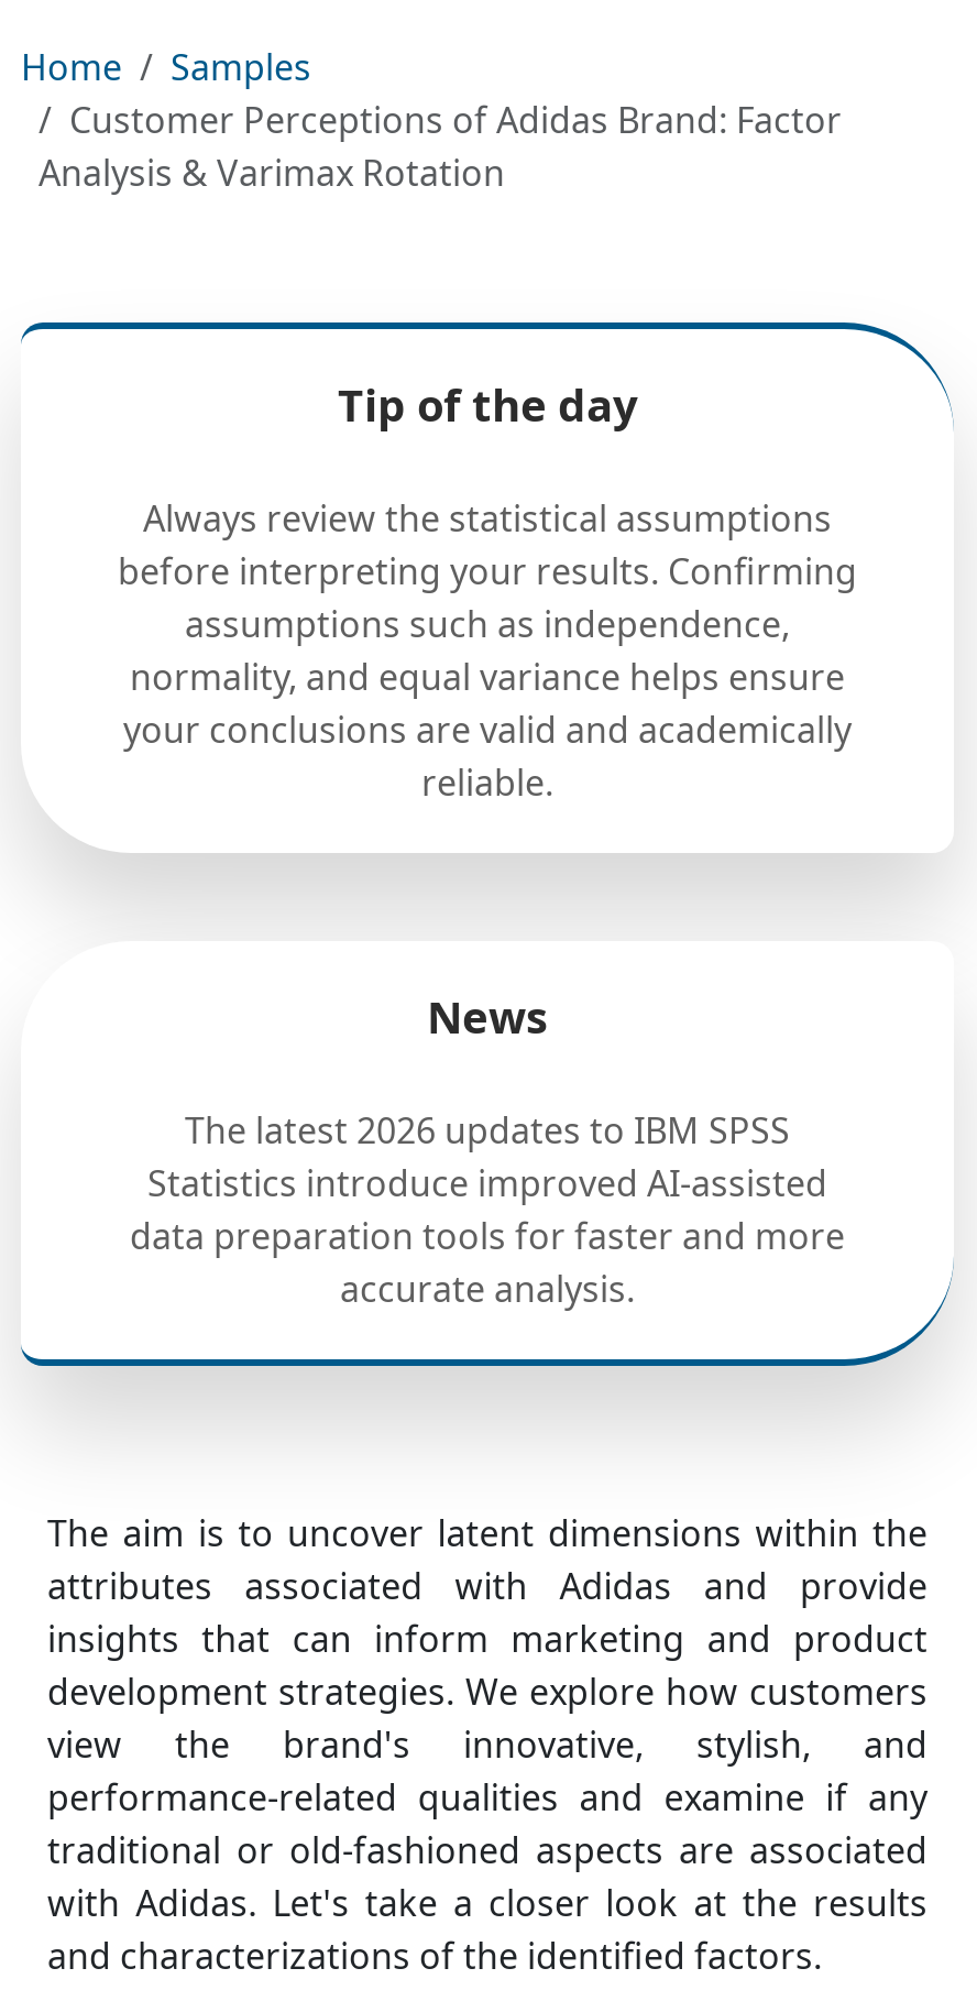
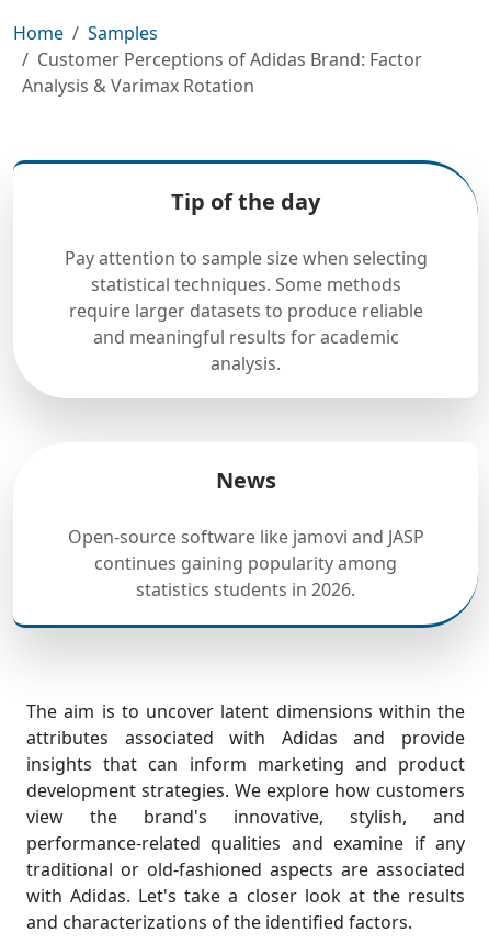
- Always review the statistical assumptions
- before interpreting your results. Confirming
- assumptions such as independence,
- normality, and equal variance helps ensure
- your conclusions are valid and academically
- reliable.
+ Pay attention to sample size when selecting
+ statistical techniques. Some methods
+ require larger datasets to produce reliable
+ and meaningful results for academic
+ analysis.

- The latest 2026 updates to IBM SPSS
- Statistics introduce improved AI-assisted
- data preparation tools for faster and more
- accurate analysis.
+ Open-source software like jamovi and JASP
+ continues gaining popularity among
+ statistics students in 2026.
